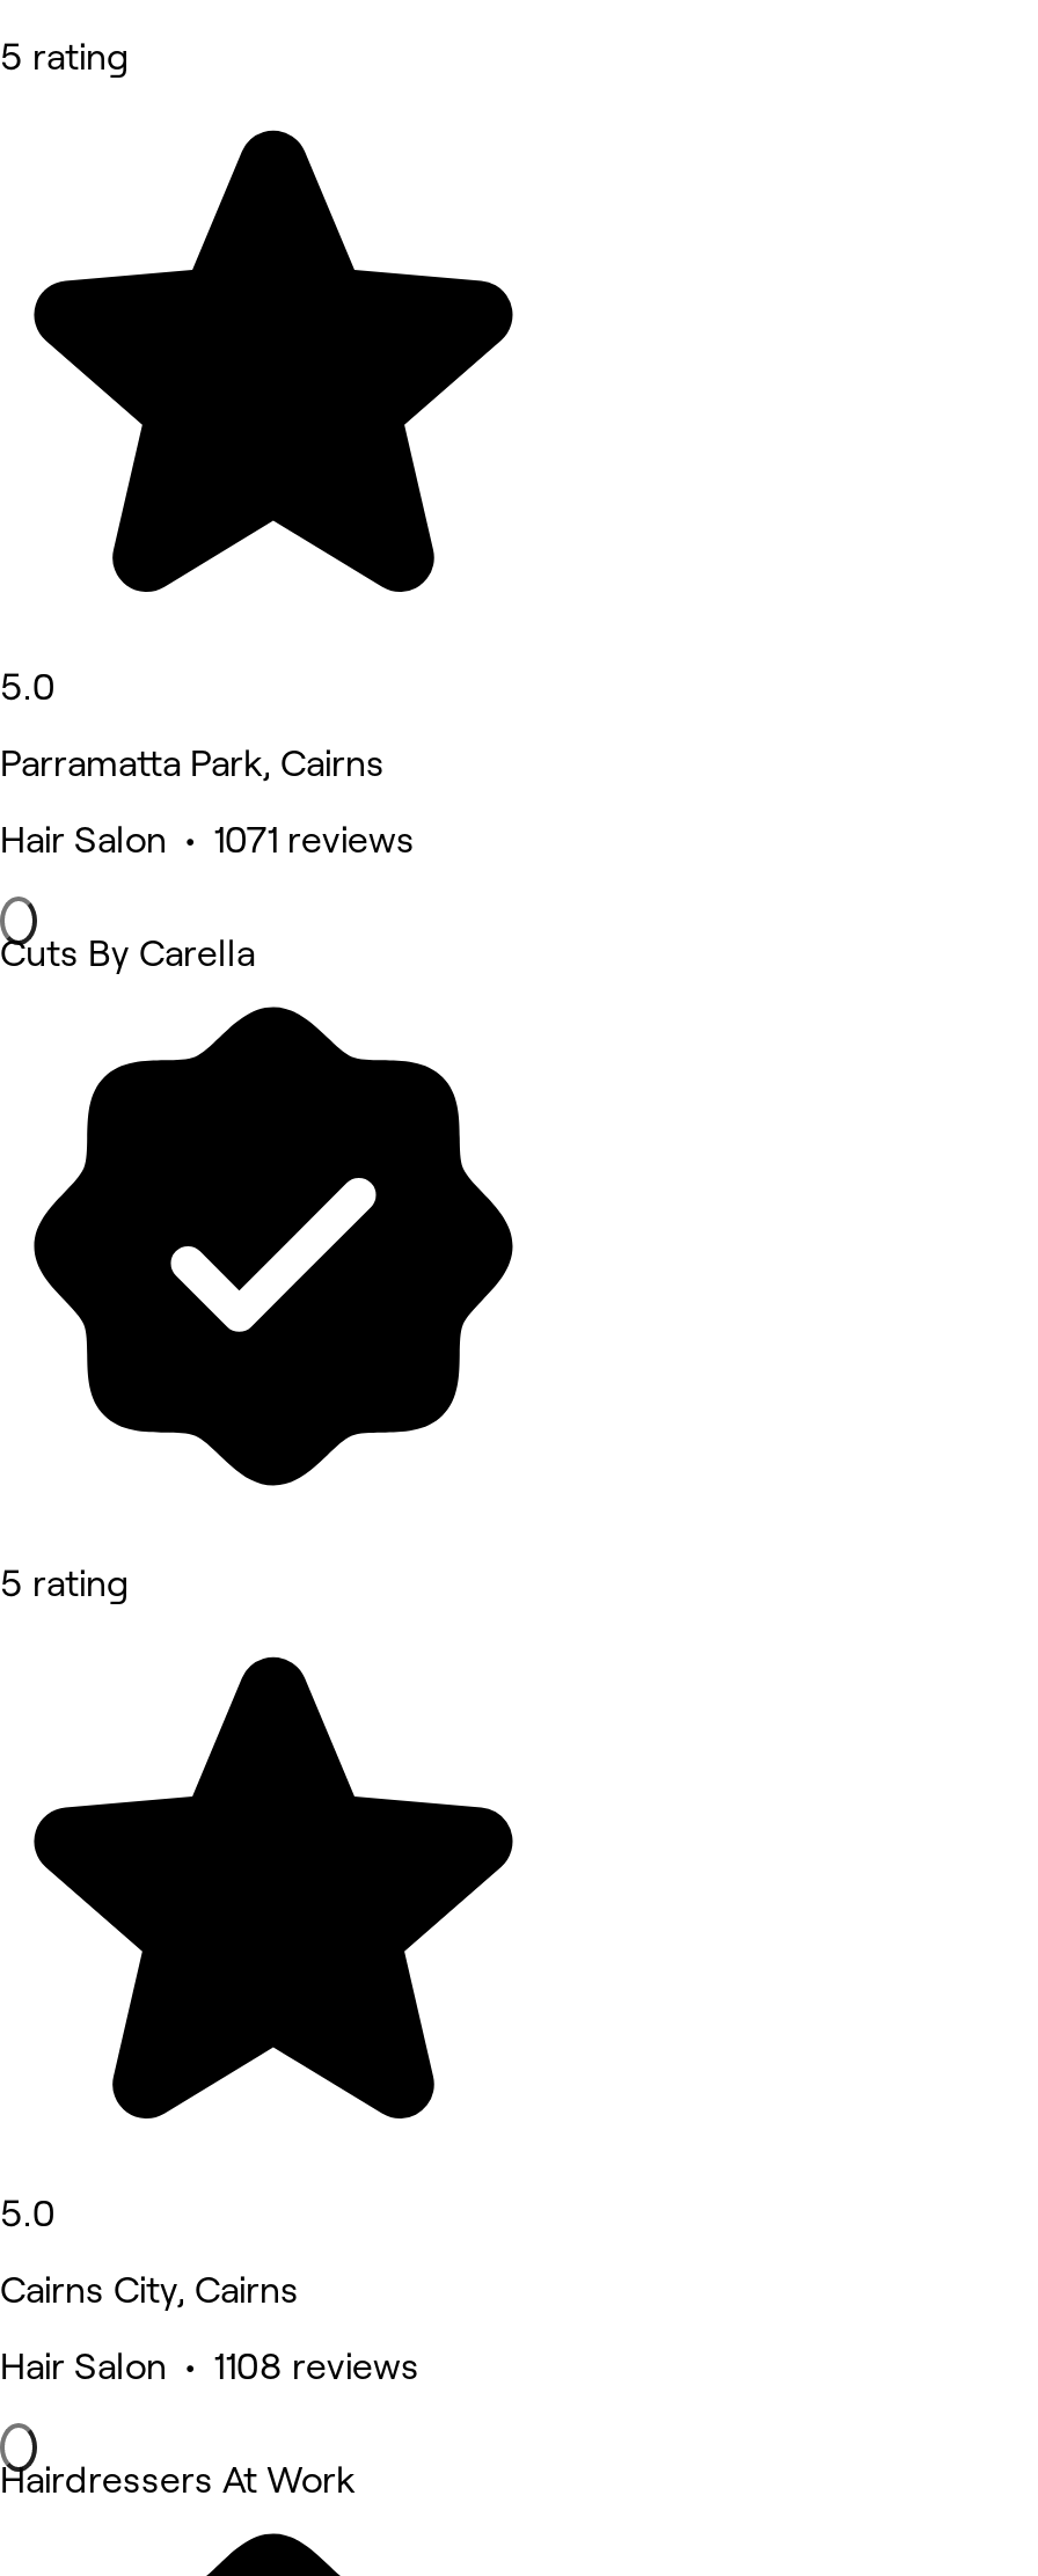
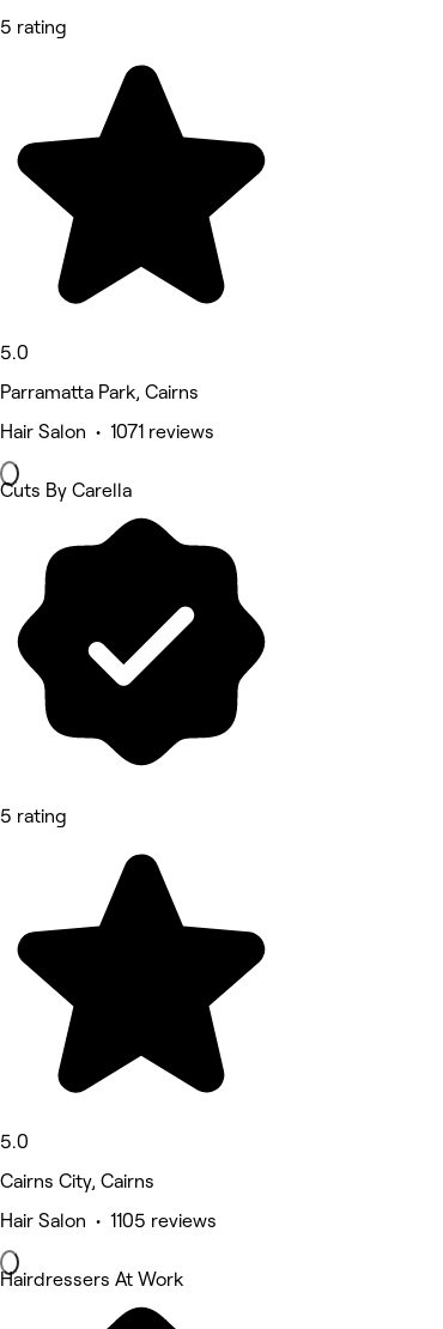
- Hair Salon • 1108 reviews
+ Hair Salon • 1105 reviews
